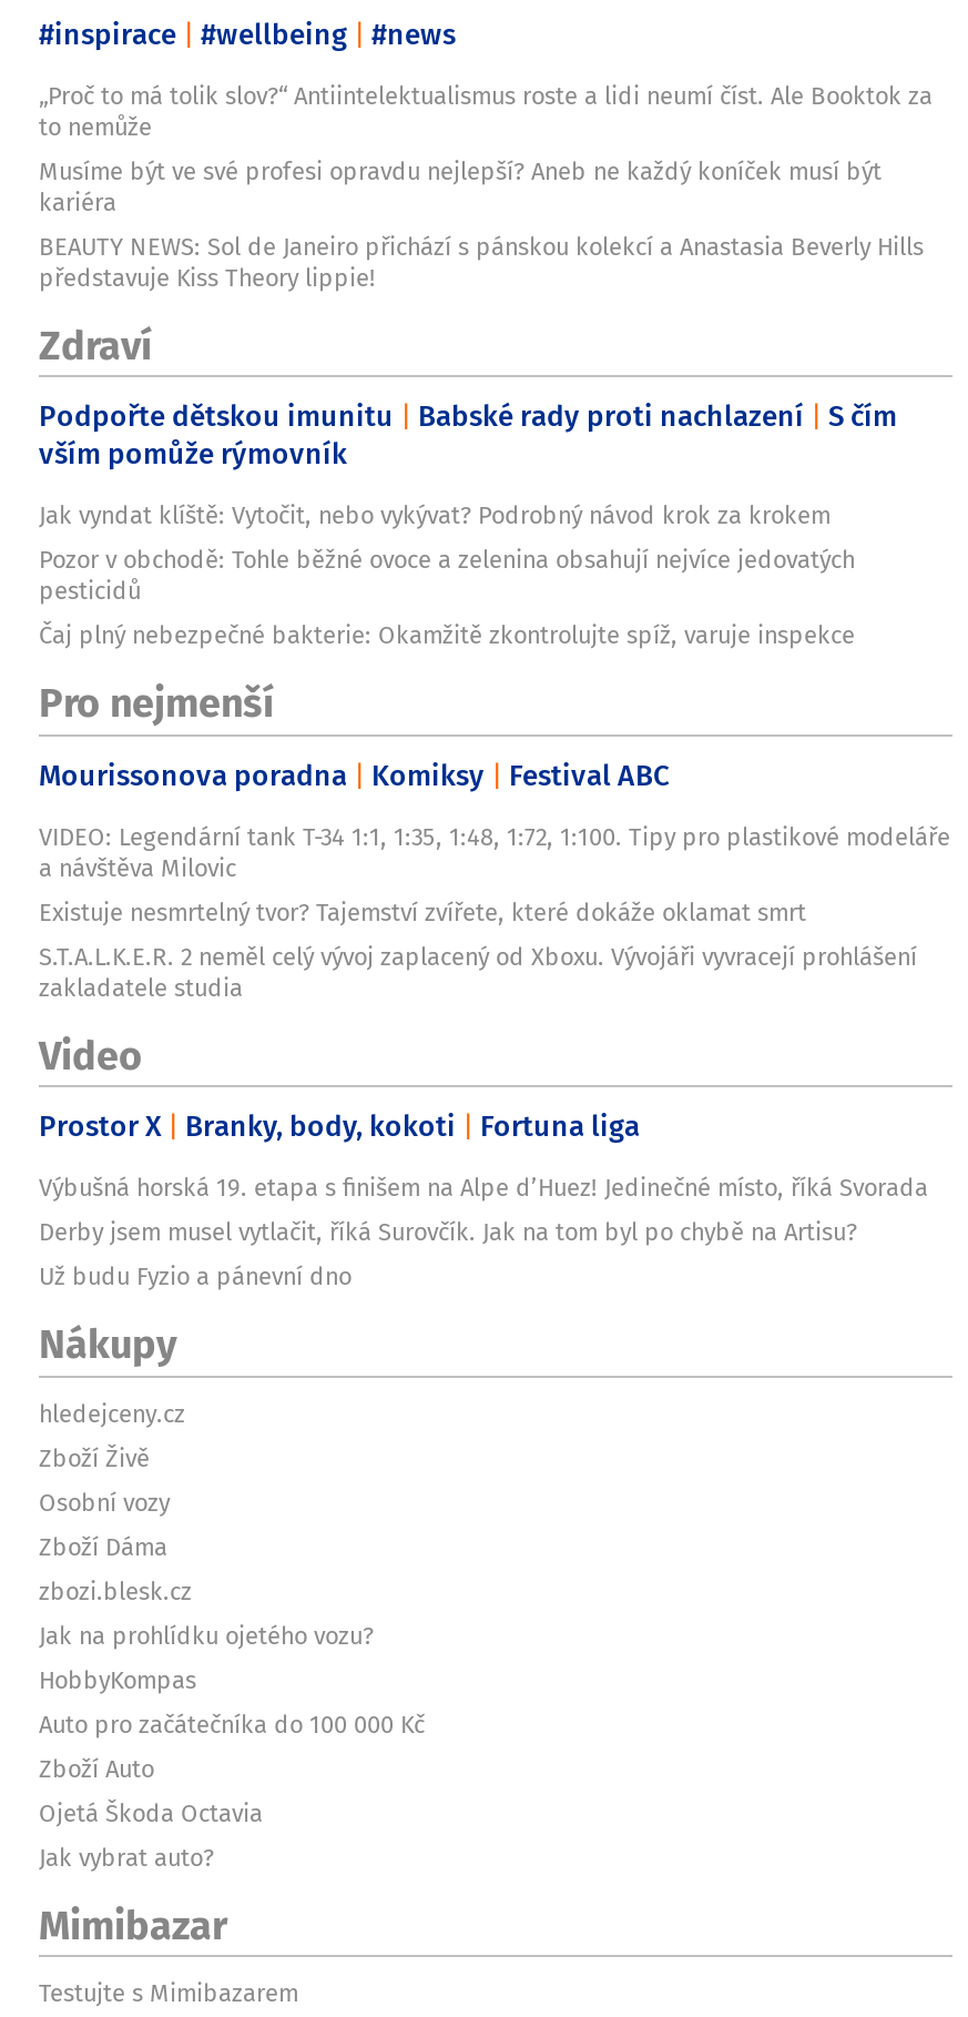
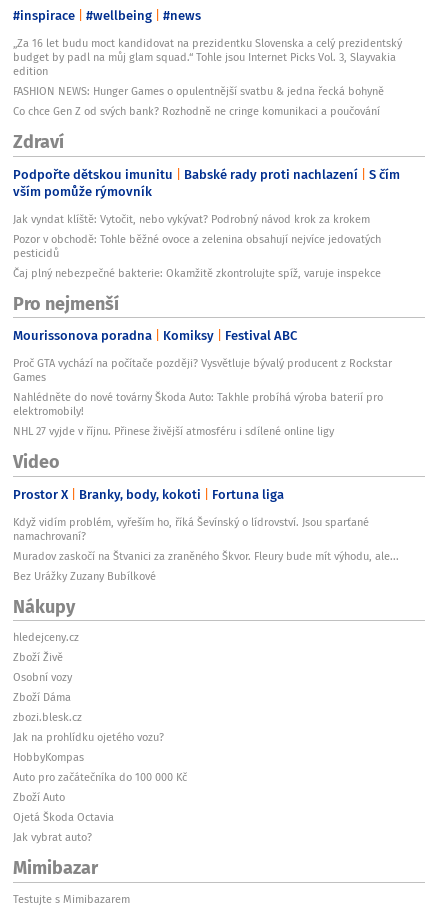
- „Proč to má tolik slov?“ Antiintelektualismus roste a lidi neumí číst. Ale Booktok za
- to nemůže
- Musíme být ve své profesi opravdu nejlepší? Aneb ne každý koníček musí být
- kariéra
- BEAUTY NEWS: Sol de Janeiro přichází s pánskou kolekcí a Anastasia Beverly Hills
- představuje Kiss Theory lippie!
+ „Za 16 let budu moct kandidovat na prezidentku Slovenska a celý prezidentský
+ budget by padl na můj glam squad.“ Tohle jsou Internet Picks Vol. 3, Slayvakia
+ edition
+ FASHION NEWS: Hunger Games o opulentnější svatbu & jedna řecká bohyně
+ Co chce Gen Z od svých bank? Rozhodně ne cringe komunikaci a poučování

- VIDEO: Legendární tank T-34 1:1, 1:35, 1:48, 1:72, 1:100. Tipy pro plastikové modeláře
- a návštěva Milovic
- Existuje nesmrtelný tvor? Tajemství zvířete, které dokáže oklamat smrt
- S.T.A.L.K.E.R. 2 neměl celý vývoj zaplacený od Xboxu. Vývojáři vyvracejí prohlášení
- zakladatele studia
+ Proč GTA vychází na počítače později? Vysvětluje bývalý producent z Rockstar
+ Games
+ Nahlédněte do nové továrny Škoda Auto: Takhle probíhá výroba baterií pro
+ elektromobily!
+ NHL 27 vyjde v říjnu. Přinese živější atmosféru i sdílené online ligy

- Výbušná horská 19. etapa s finišem na Alpe d’Huez! Jedinečné místo, říká Svorada
- Derby jsem musel vytlačit, říká Surovčík. Jak na tom byl po chybě na Artisu?
- Už budu Fyzio a pánevní dno
+ Když vidím problém, vyřeším ho, říká Ševínský o lídrovství. Jsou sparťané
+ namachrovaní?
+ Muradov zaskočí na Štvanici za zraněného Škvor. Fleury bude mít výhodu, ale...
+ Bez Urážky Zuzany Bubílkové
